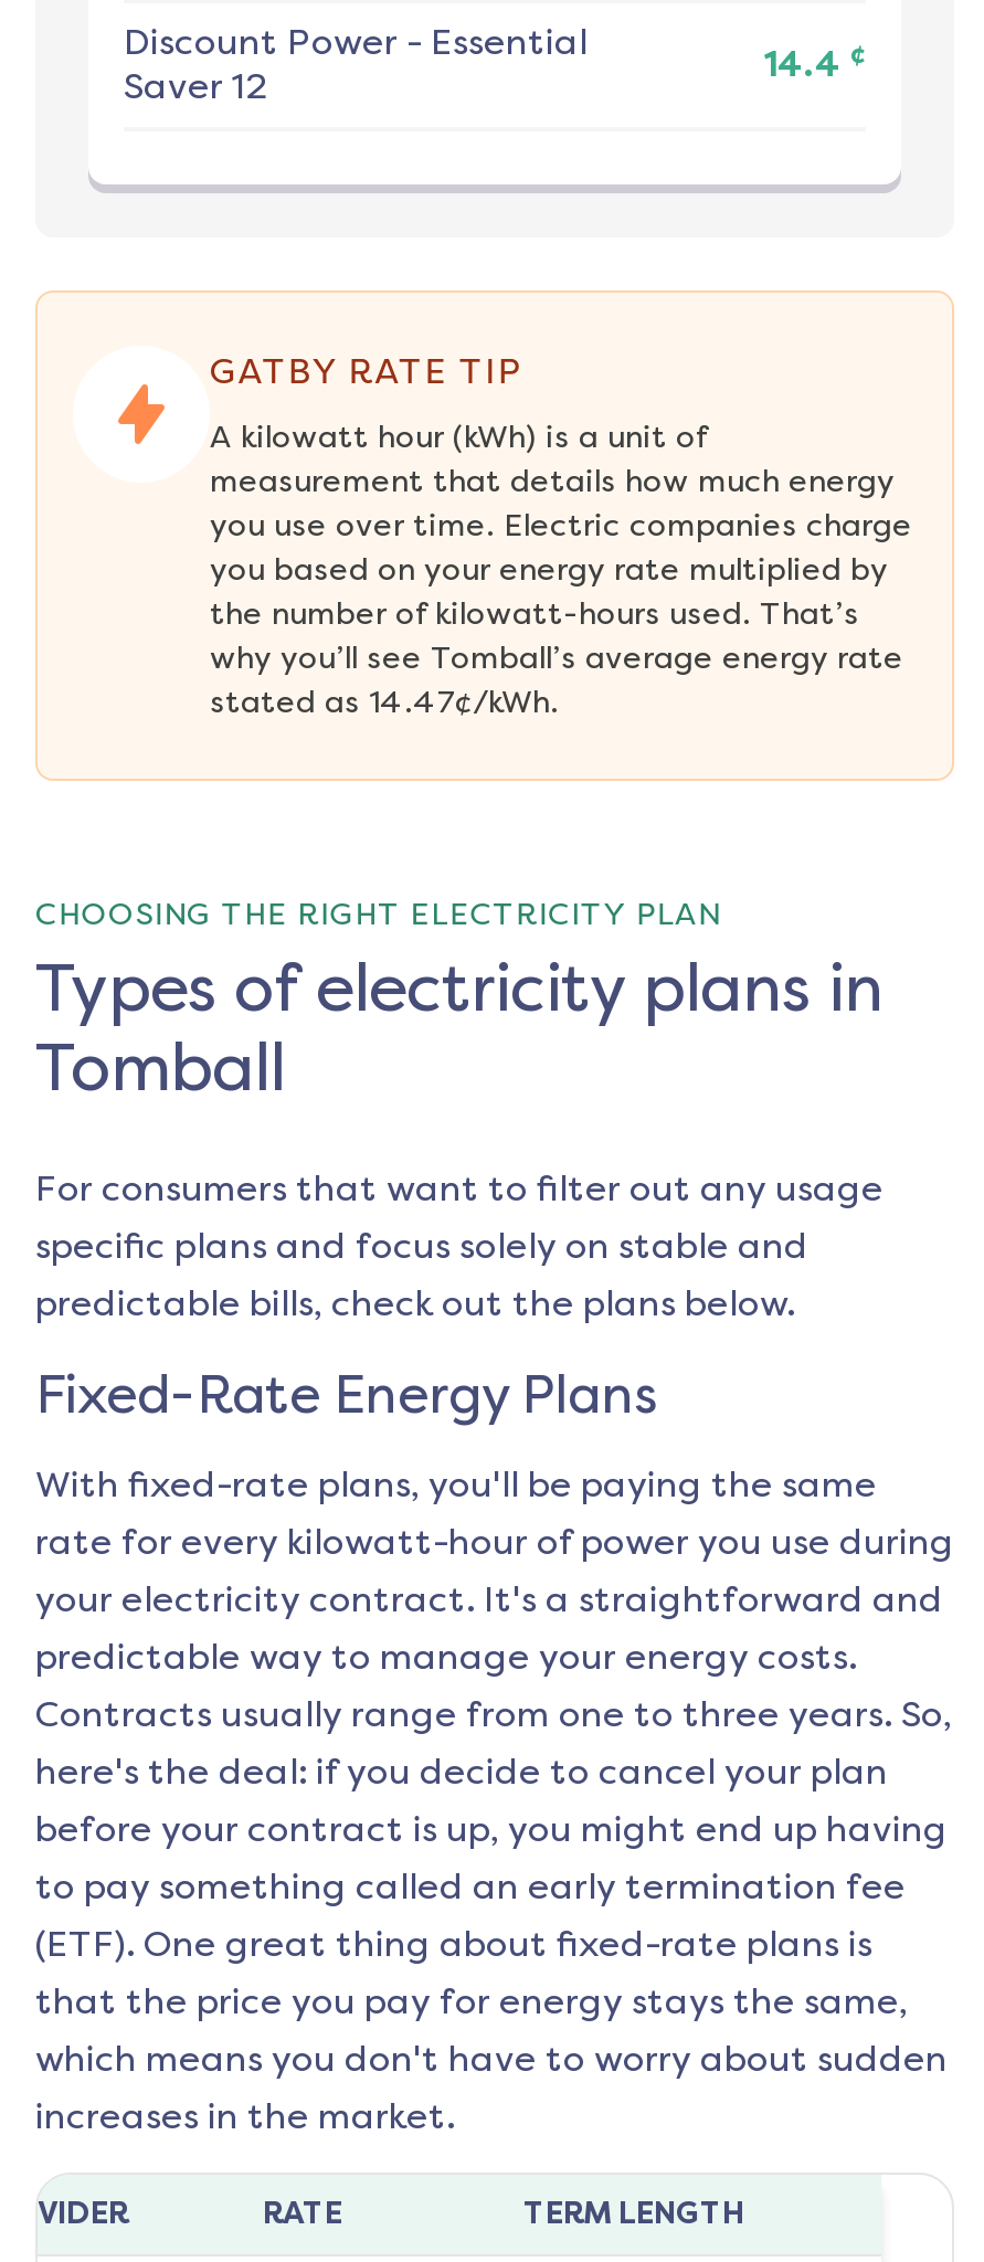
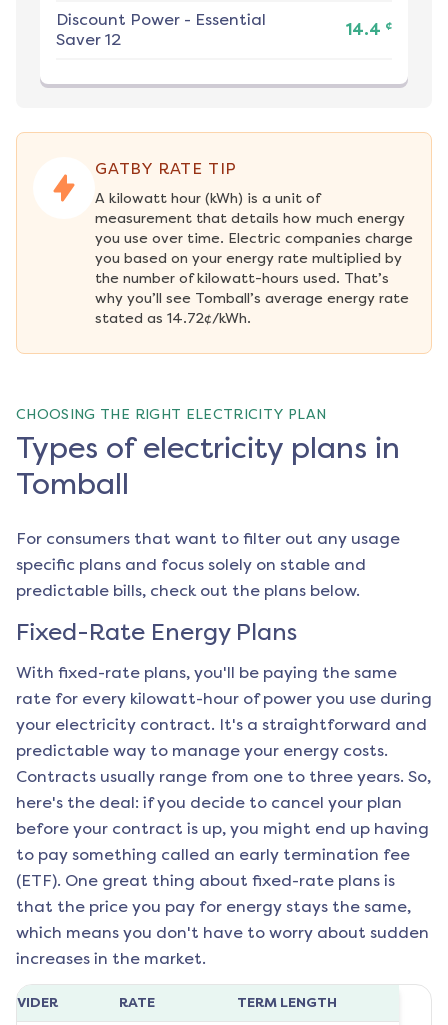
- stated as 14.47¢/kWh.
+ stated as 14.72¢/kWh.
